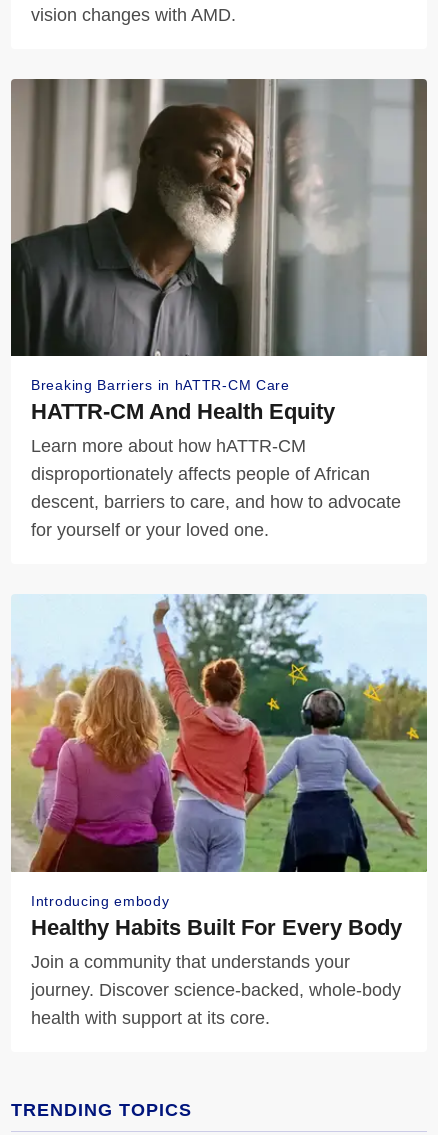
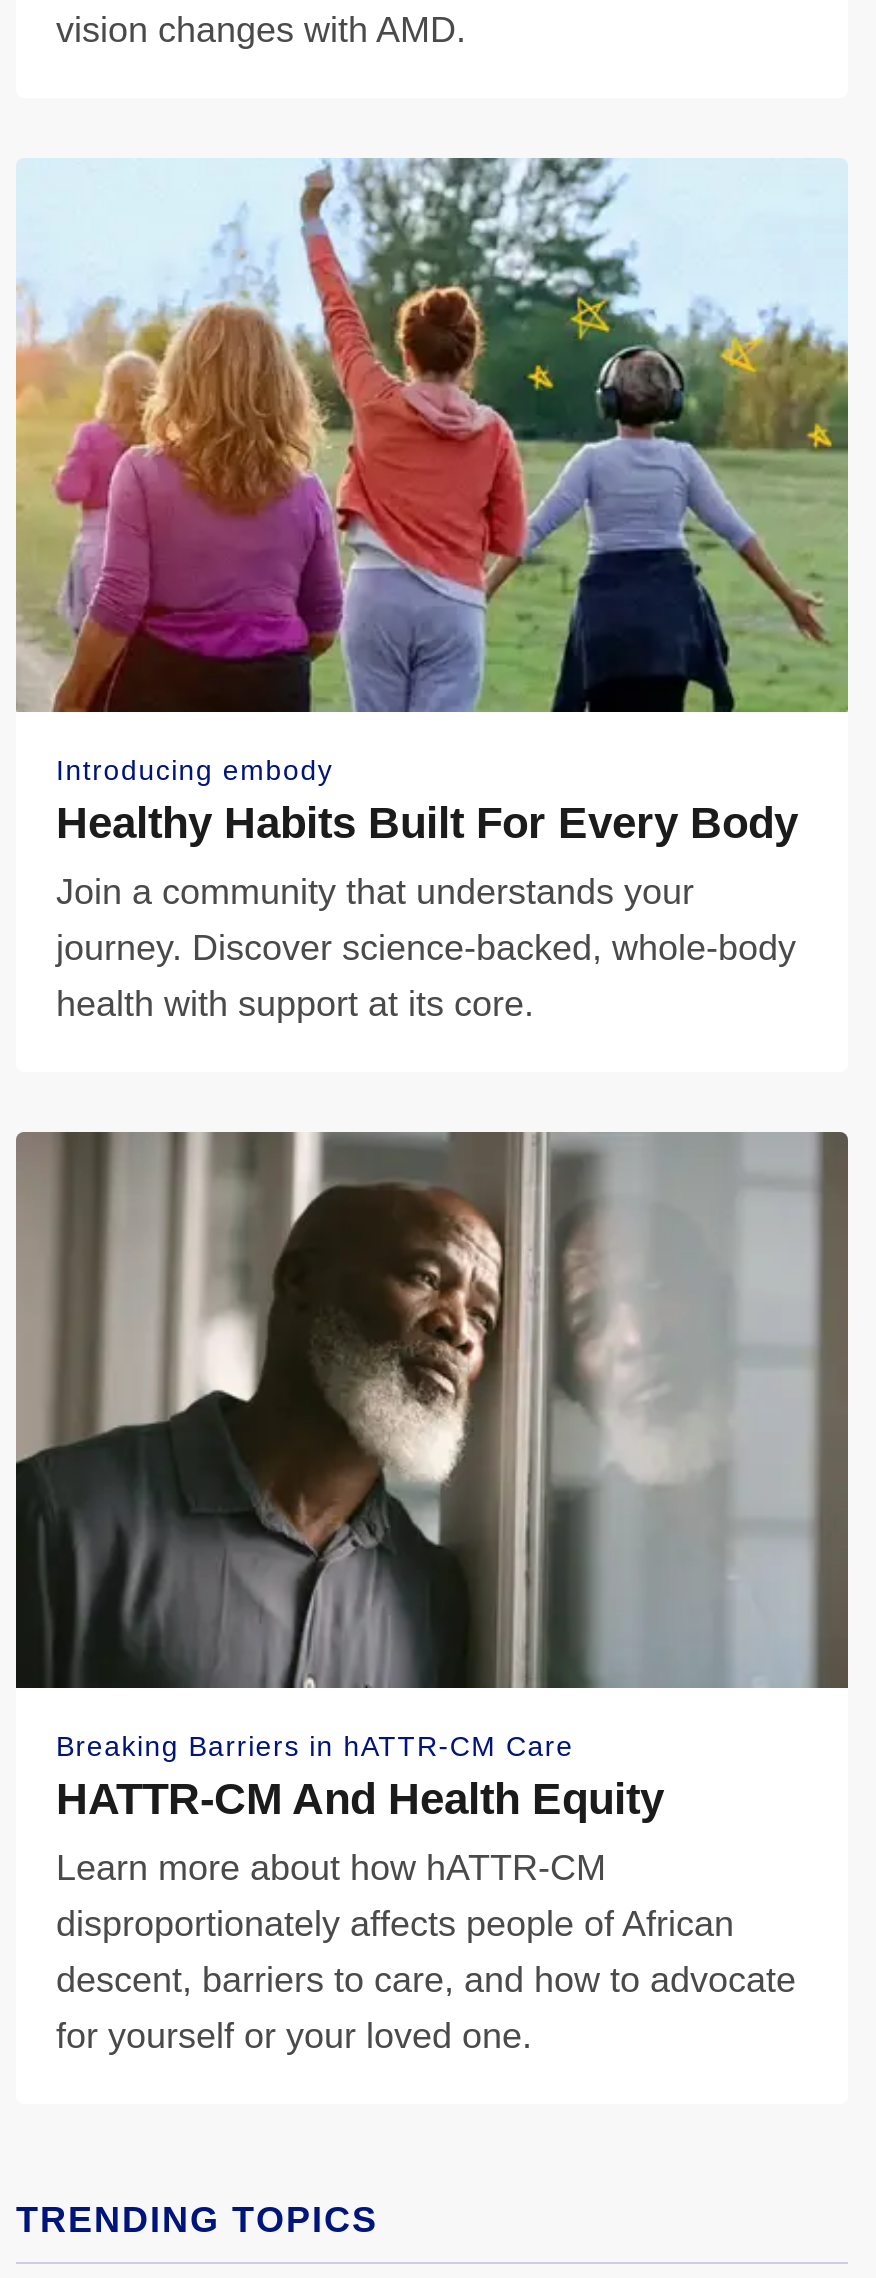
moved down: [image] | Breaking Barriers in hATTR-CM Care | HATTR-CM And Health Equity | Learn more about how hATTR-CM | disproportionately affects people of African | descent, barriers to care, and how to advocate | for yourself or your loved one.

moved up: [image] | Introducing embody | Healthy Habits Built For Every Body | Join a community that understands your | journey. Discover science-backed, whole-body | health with support at its core.
